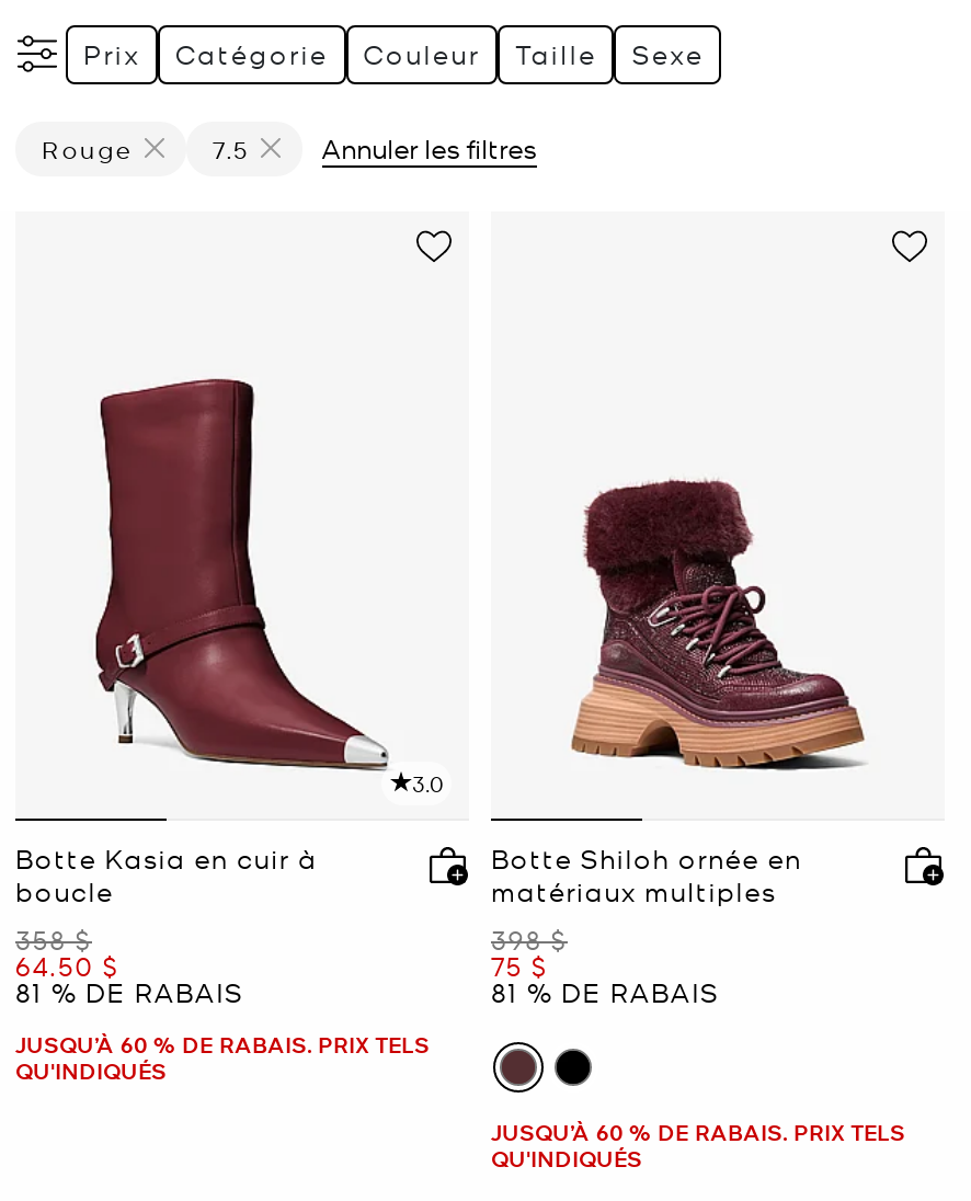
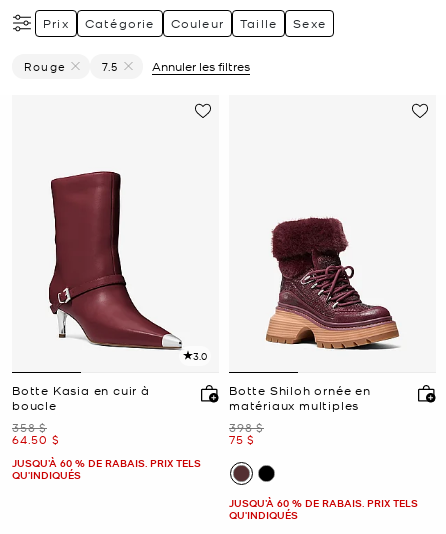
- 81 % DE RABAIS

- 81 % DE RABAIS
